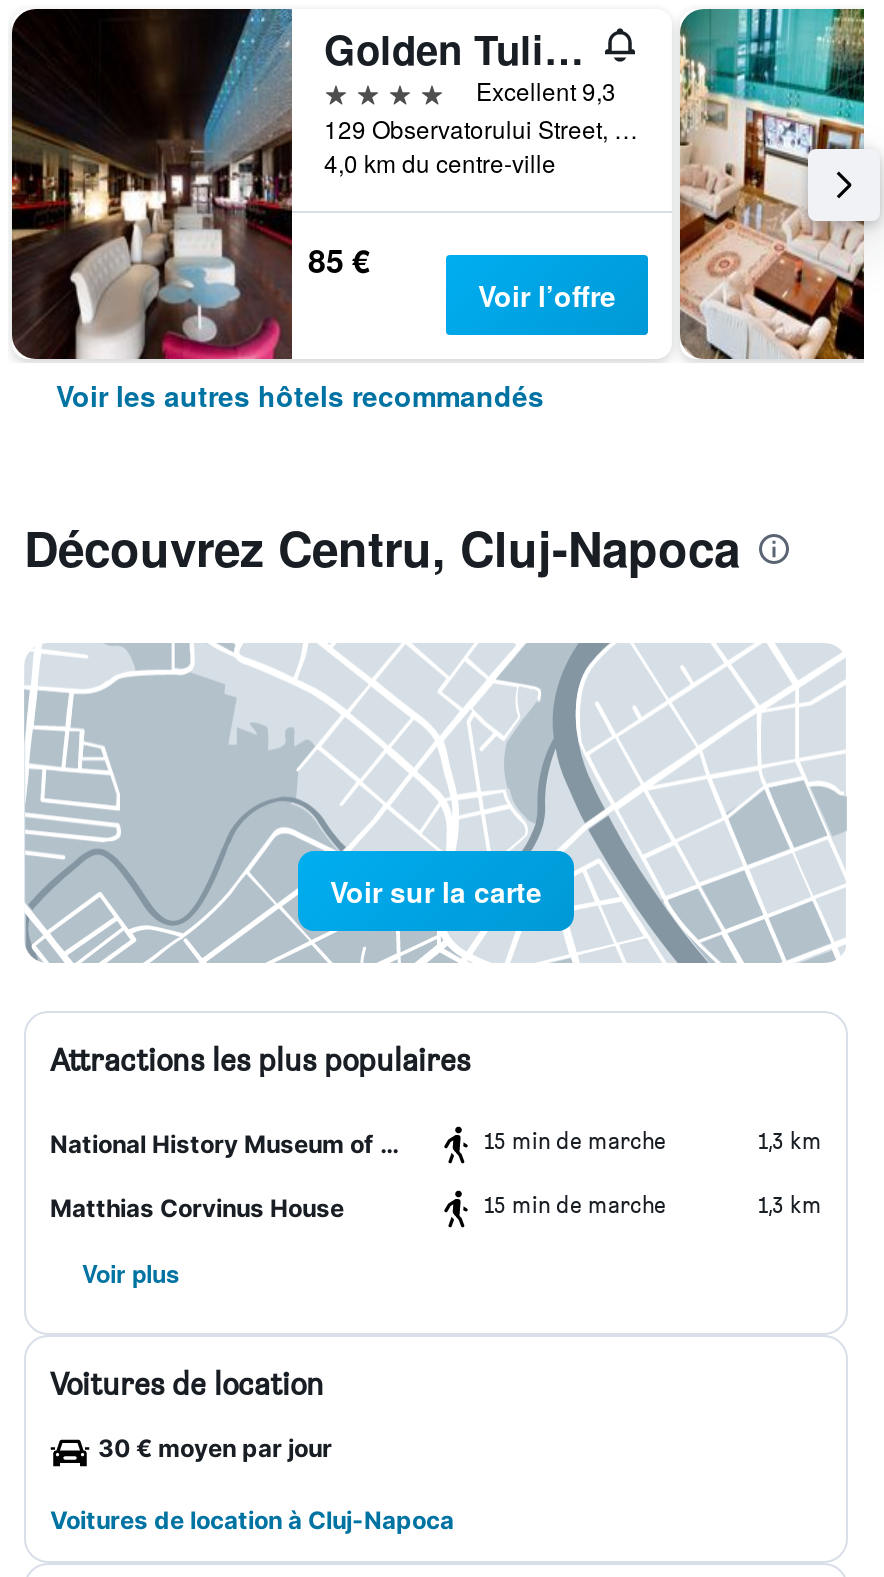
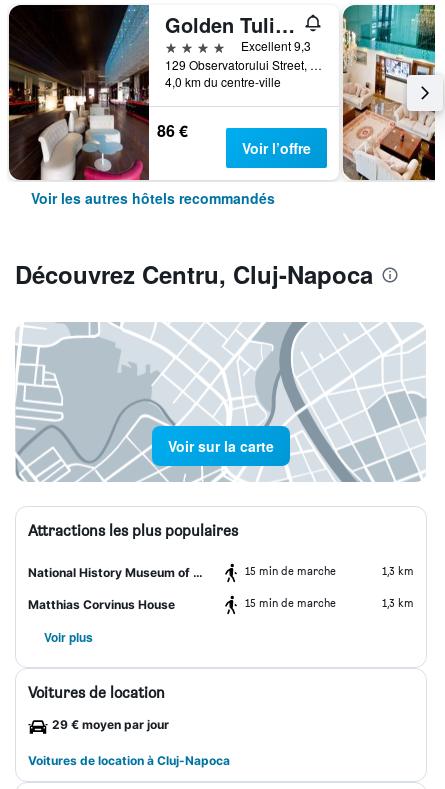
- 85 €
+ 86 €

- 30 € moyen par jour
+ 29 € moyen par jour
